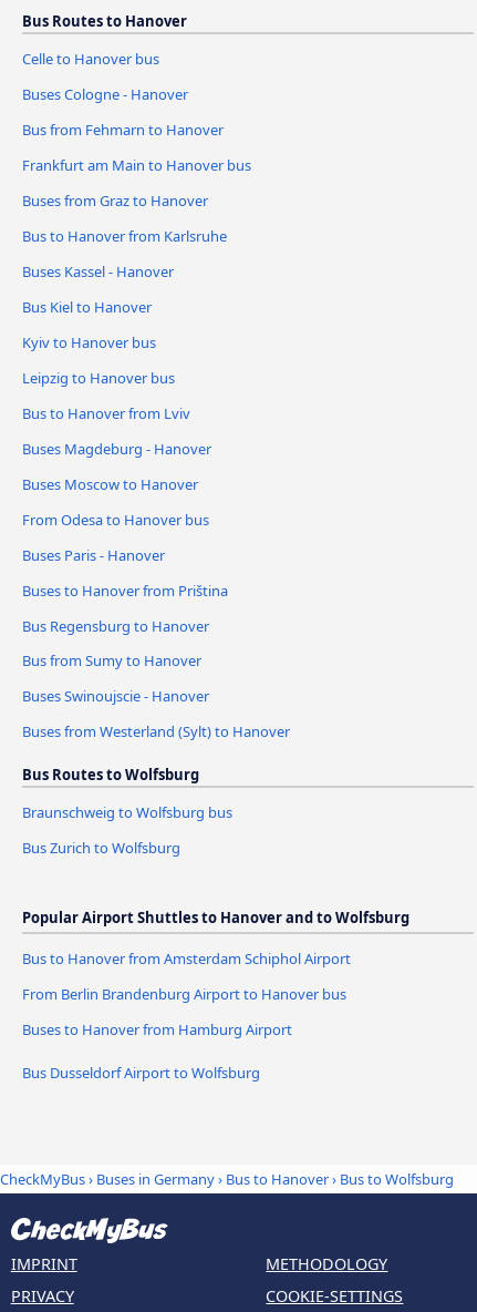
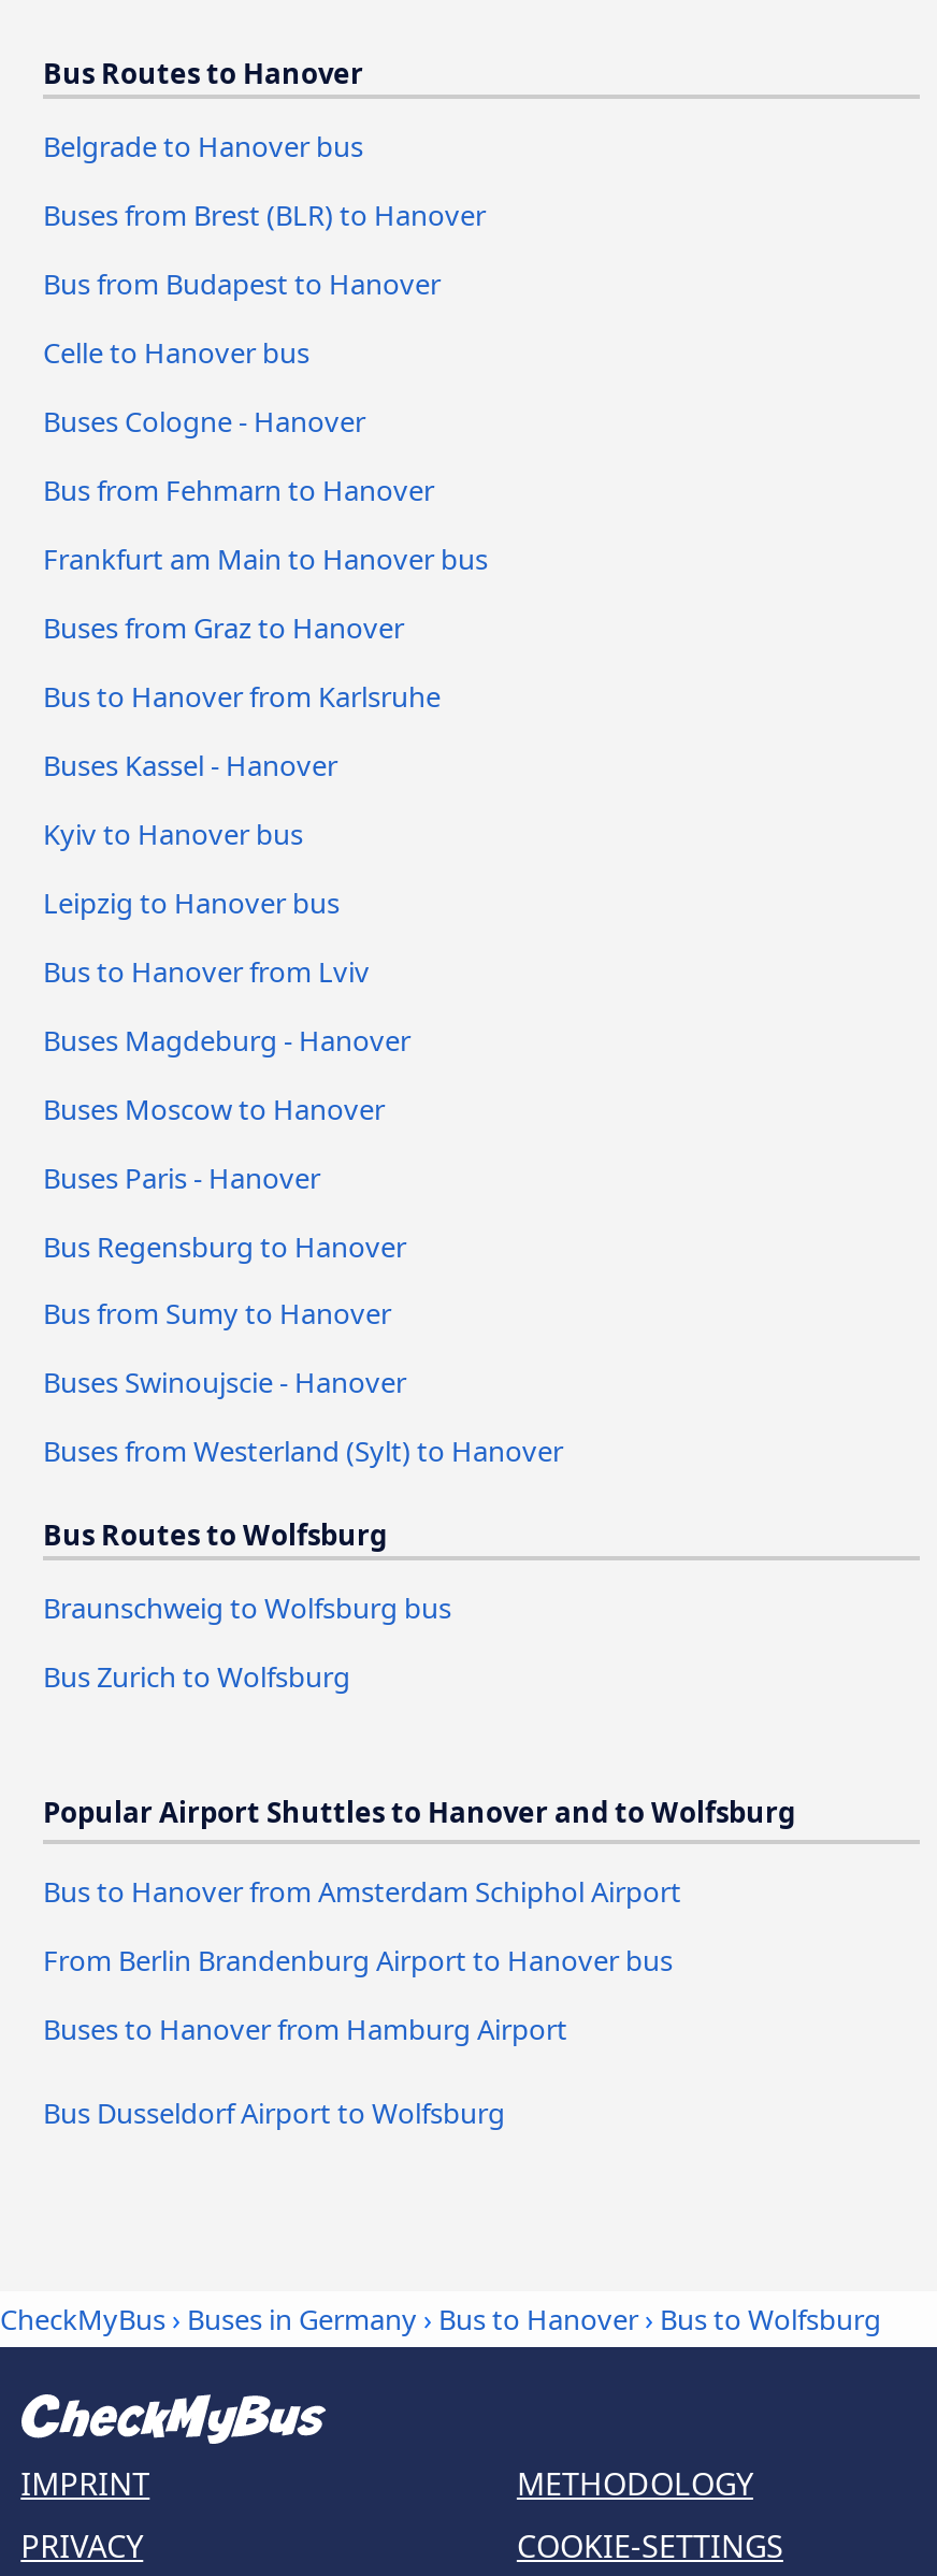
+ Belgrade to Hanover bus
+ Buses from Brest (BLR) to Hanover
+ Bus from Budapest to Hanover

moved down: Celle to Hanover bus | Buses Cologne - Hanover | Bus from Fehmarn to Hanover | Frankfurt am Main to Hanover bus | Buses from Graz to Hanover | Bus to Hanover from Karlsruhe | Buses Kassel - Hanover

- Bus Kiel to Hanover

moved down: Kyiv to Hanover bus | Leipzig to Hanover bus | Bus to Hanover from Lviv | Buses Magdeburg - Hanover | Buses Moscow to Hanover

- From Odesa to Hanover bus

moved down: Buses Paris - Hanover

- Buses to Hanover from Priština
